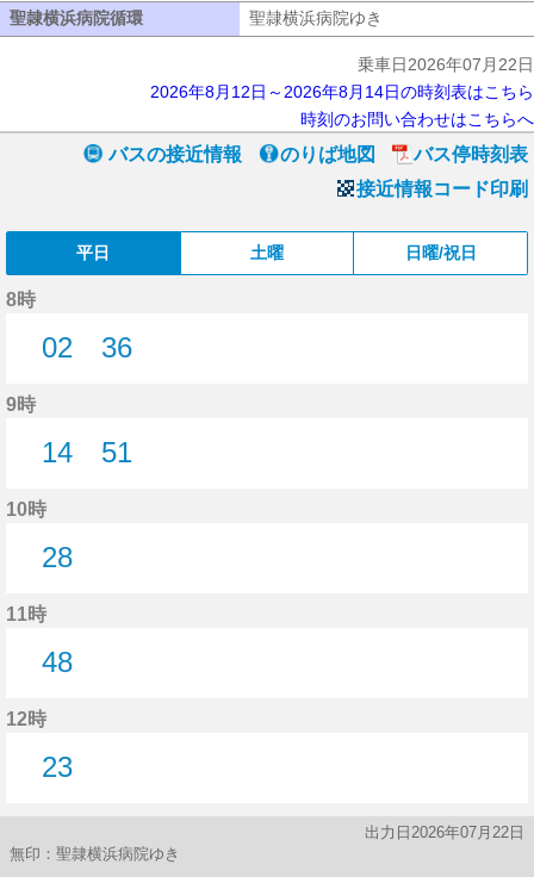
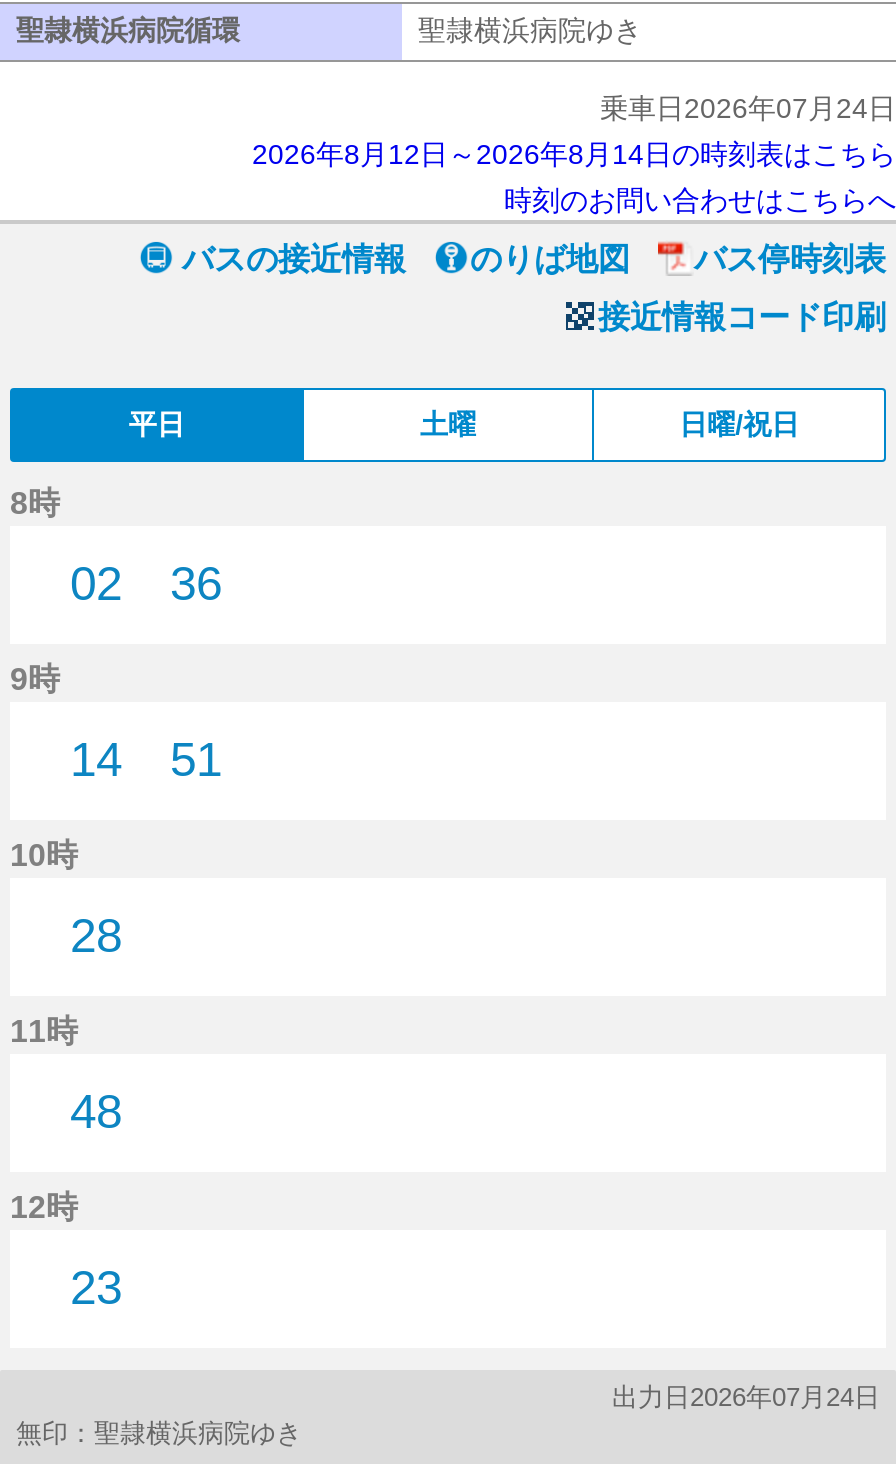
- 乗車日2026年07月22日
+ 乗車日2026年07月24日

- 出力日2026年07月22日
+ 出力日2026年07月24日
